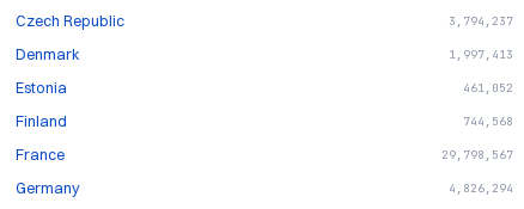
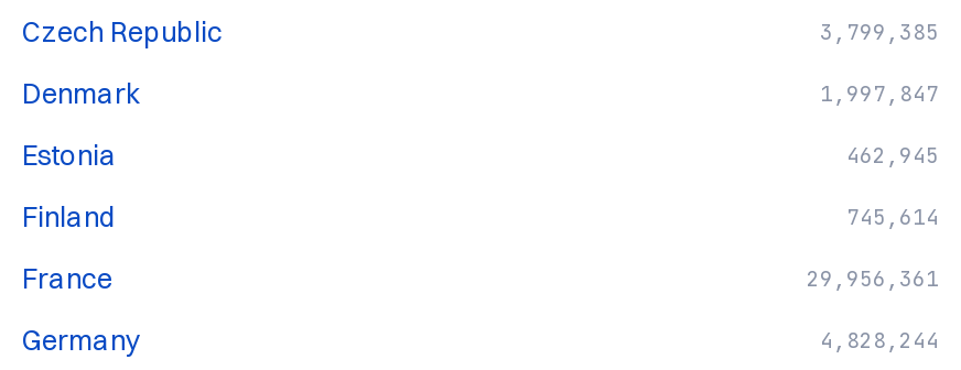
- 3,794,237
+ 3,799,385

- 1,997,413
+ 1,997,847

- 461,052
+ 462,945

- 744,568
+ 745,614

- 29,798,567
+ 29,956,361

- 4,826,294
+ 4,828,244
